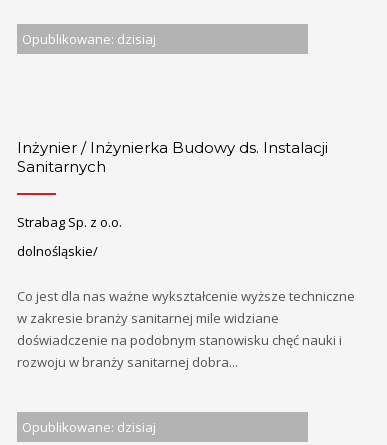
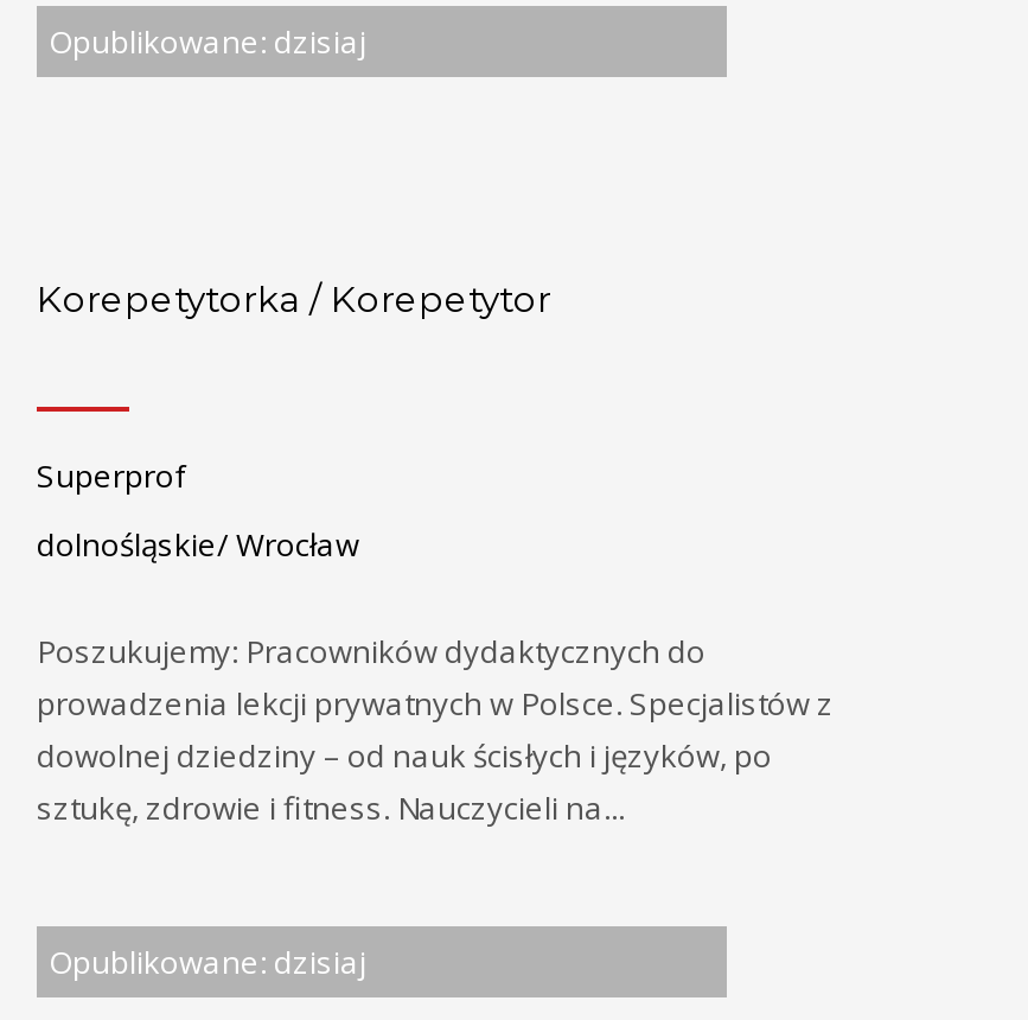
- Inżynier / Inżynierka Budowy ds. Instalacji
- Sanitarnych
+ Korepetytorka / Korepetytor

- Strabag Sp. z o.o.
+ Superprof

- dolnośląskie/
+ dolnośląskie/ Wrocław

- Co jest dla nas ważne wykształcenie wyższe techniczne
- w zakresie branży sanitarnej mile widziane
- doświadczenie na podobnym stanowisku chęć nauki i
- rozwoju w branży sanitarnej dobra...
+ Poszukujemy: Pracowników dydaktycznych do
+ prowadzenia lekcji prywatnych w Polsce. Specjalistów z
+ dowolnej dziedziny – od nauk ścisłych i języków, po
+ sztukę, zdrowie i fitness. Nauczycieli na...
